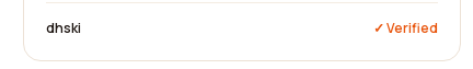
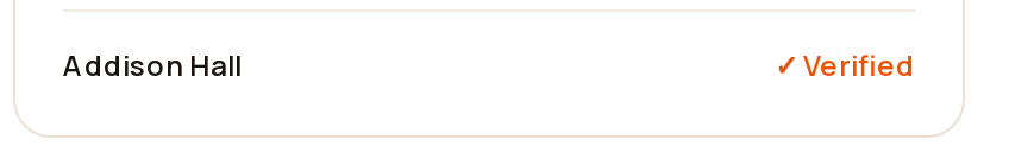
- dhski
+ Addison Hall
